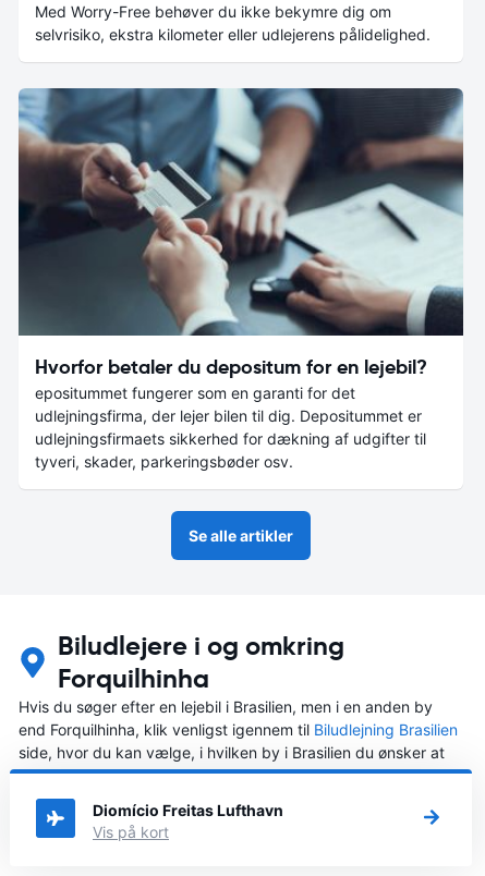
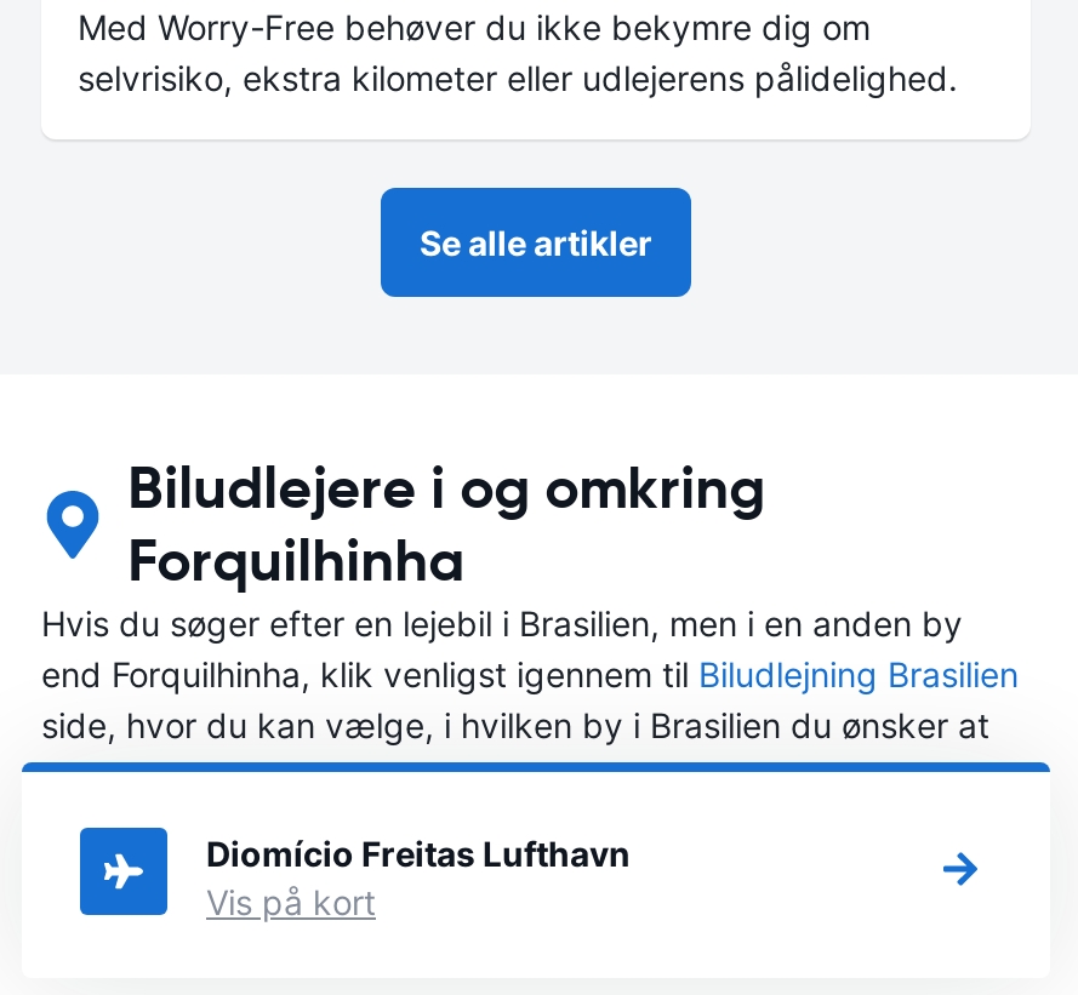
- [image]
- Hvorfor betaler du depositum for en lejebil?
- epositummet fungerer som en garanti for det
- udlejningsfirma, der lejer bilen til dig. Depositummet er
- udlejningsfirmaets sikkerhed for dækning af udgifter til
- tyveri, skader, parkeringsbøder osv.
